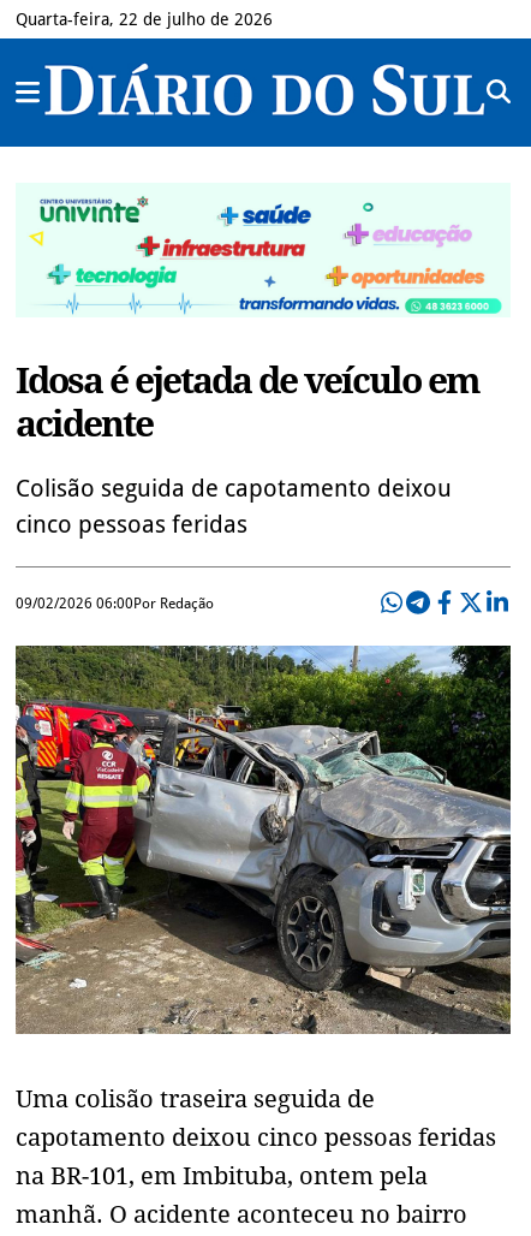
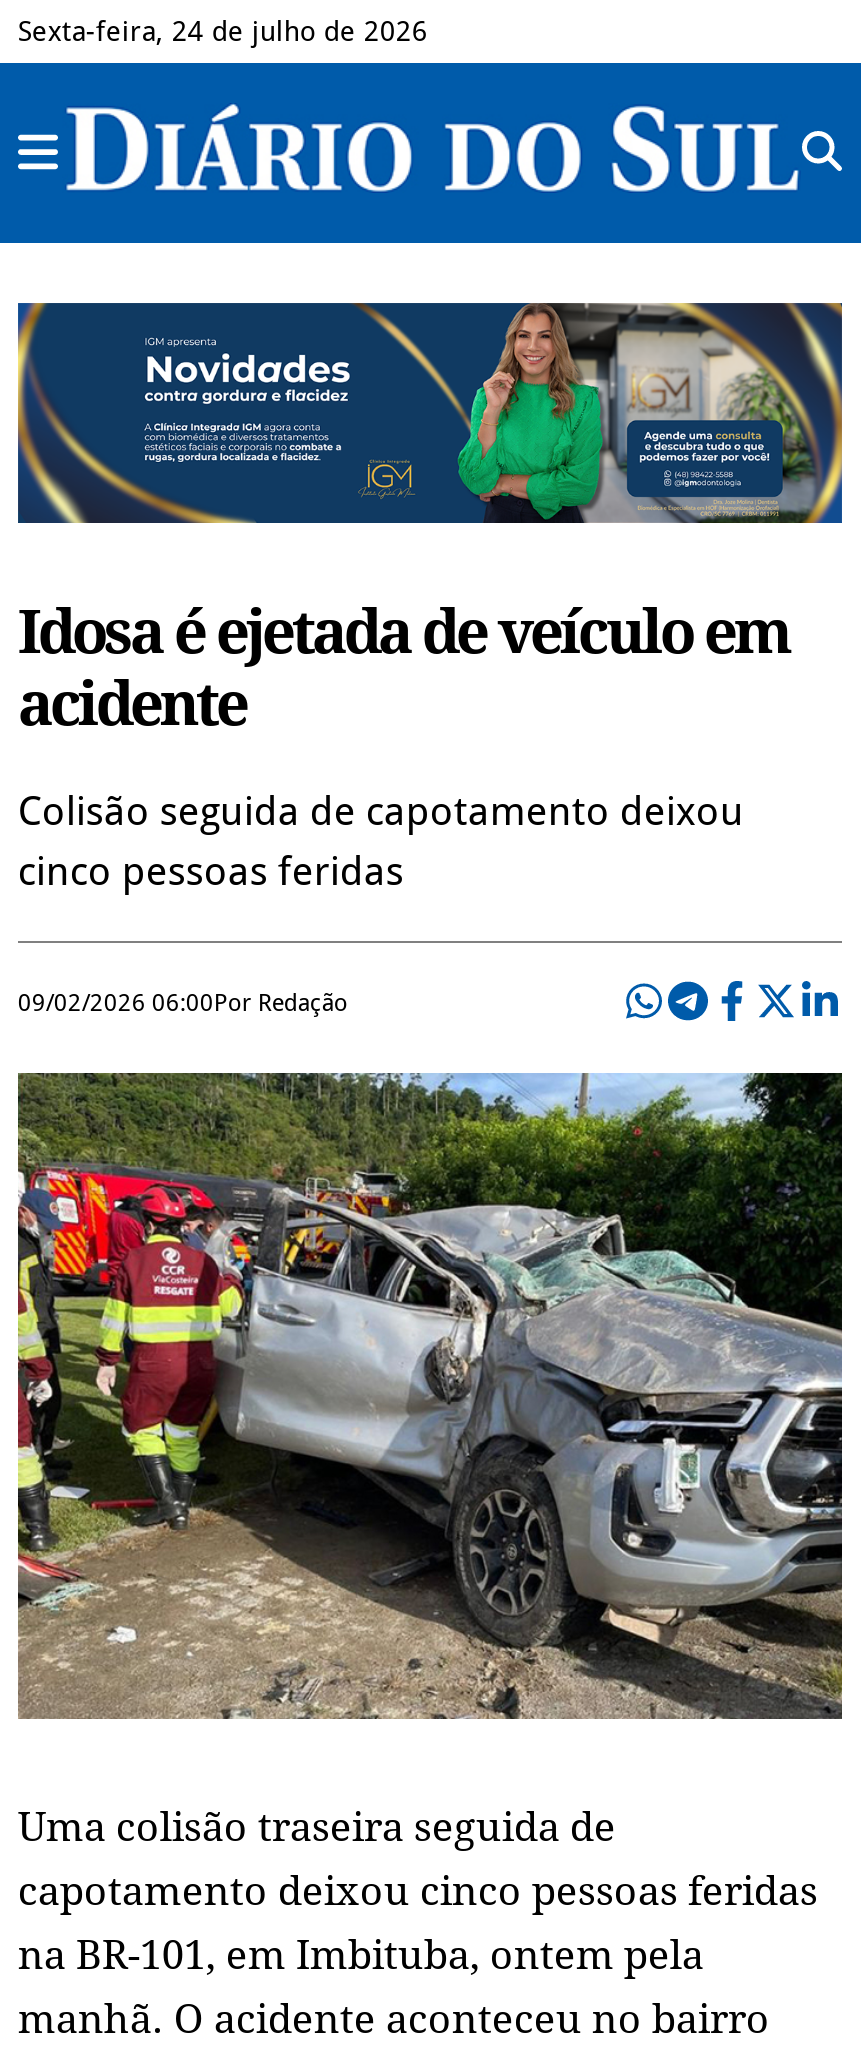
- Quarta-feira, 22 de julho de 2026
+ Sexta-feira, 24 de julho de 2026

- [image]
+ [image]
